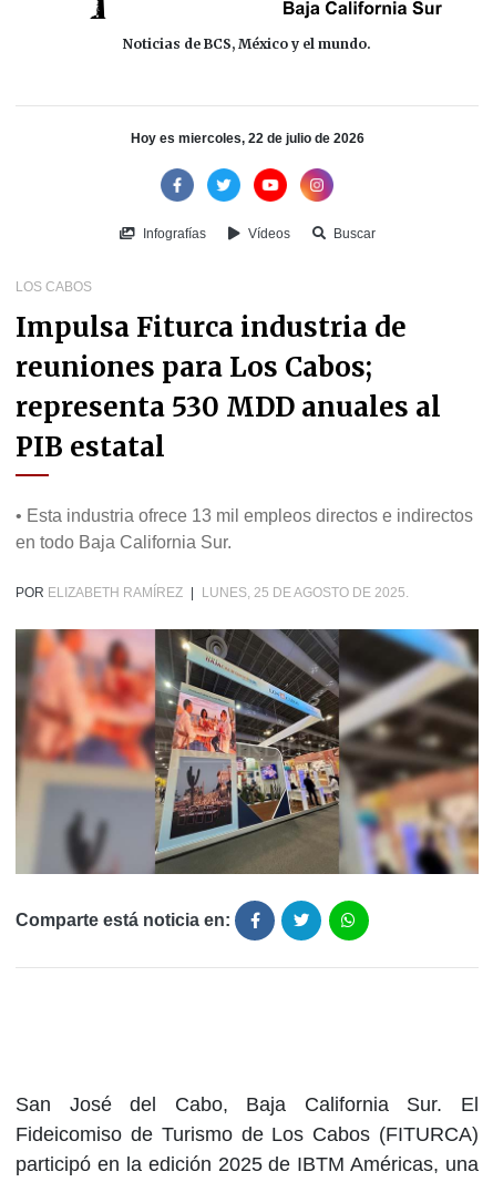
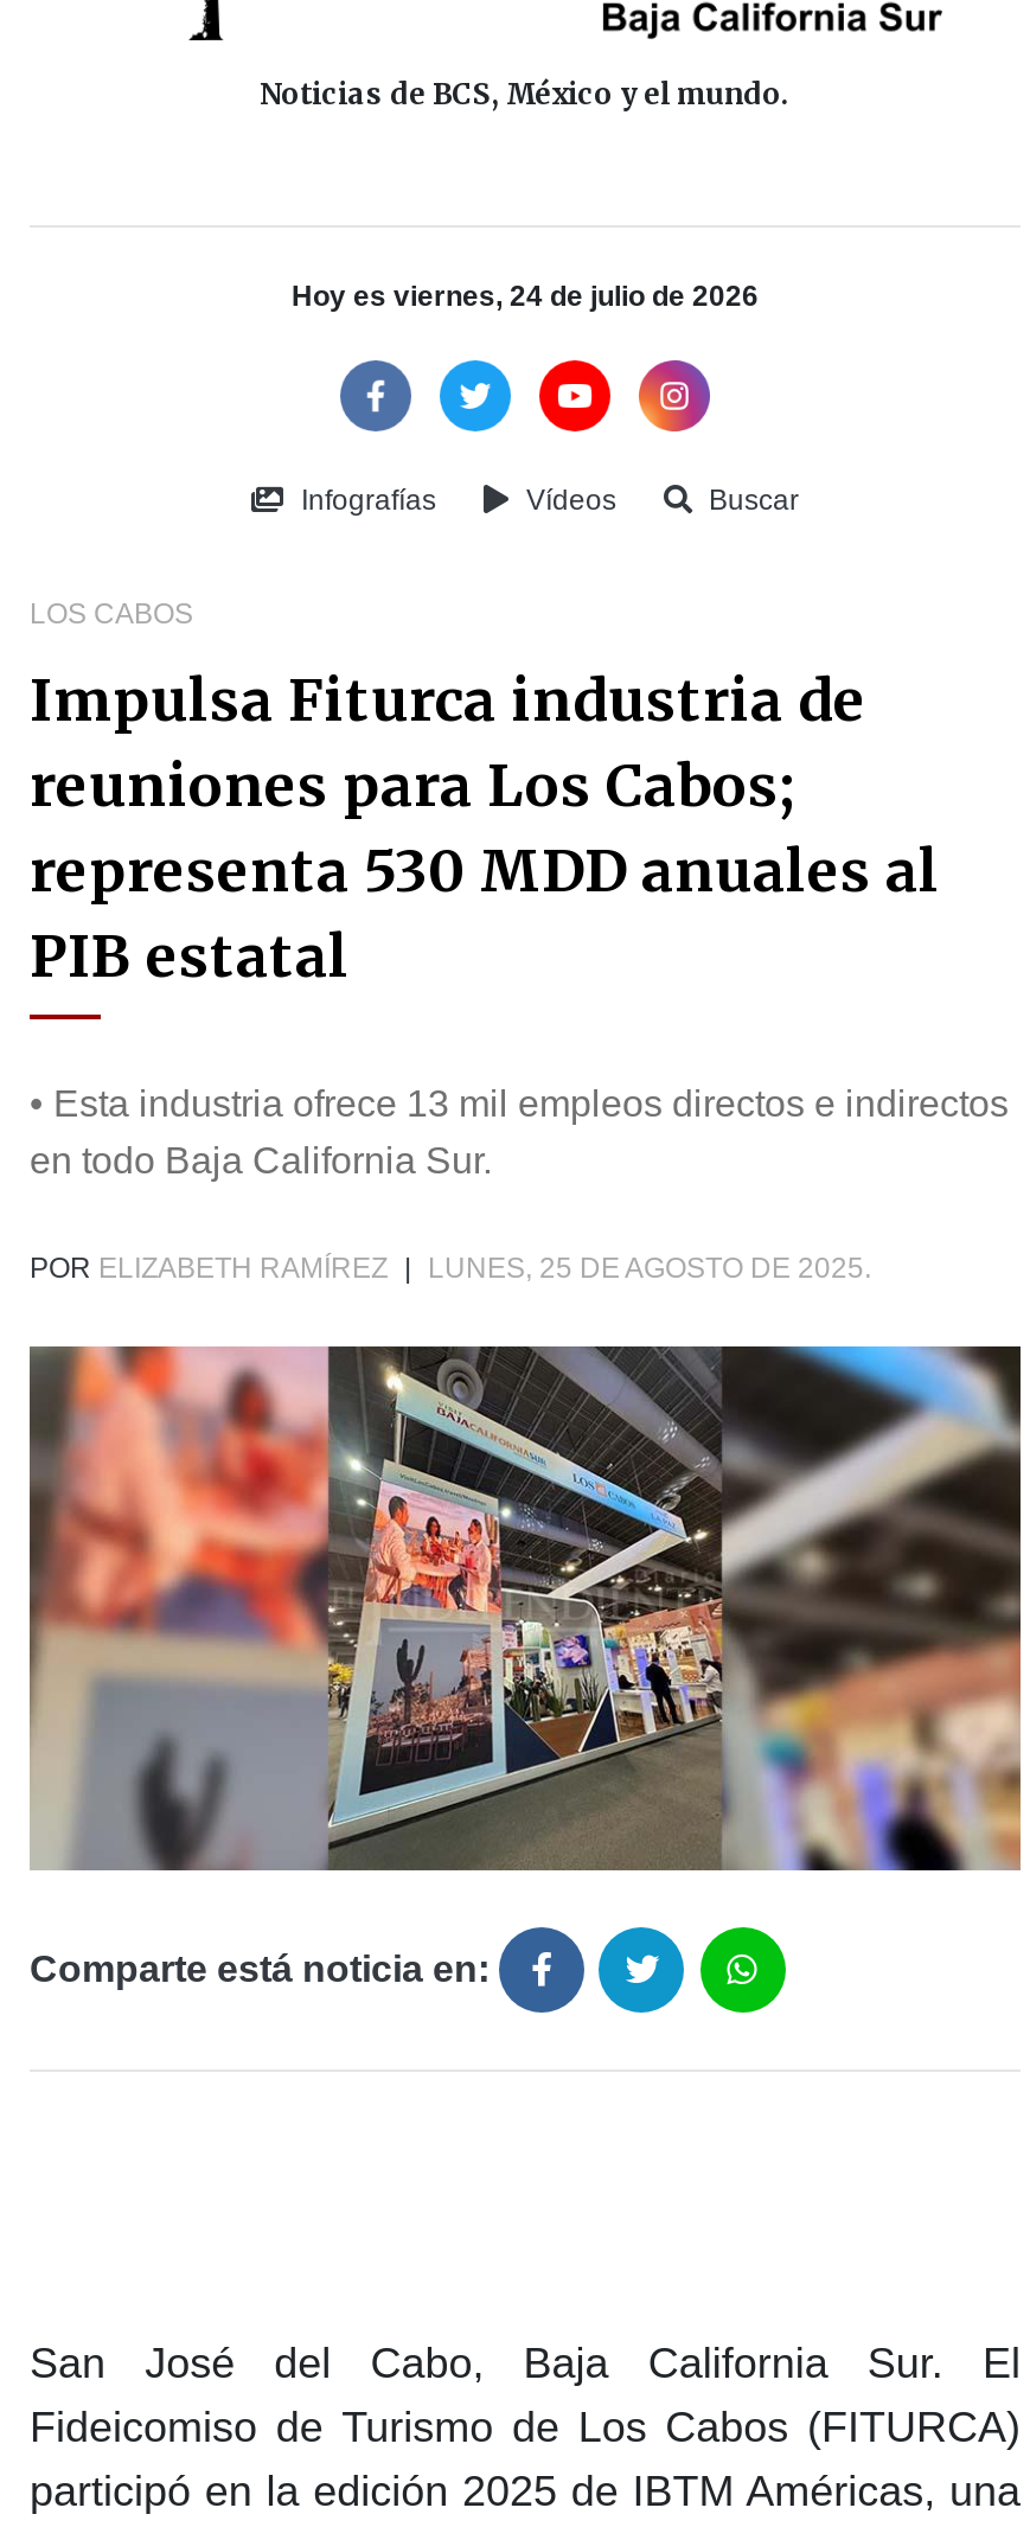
- Hoy es miercoles, 22 de julio de 2026
+ Hoy es viernes, 24 de julio de 2026
